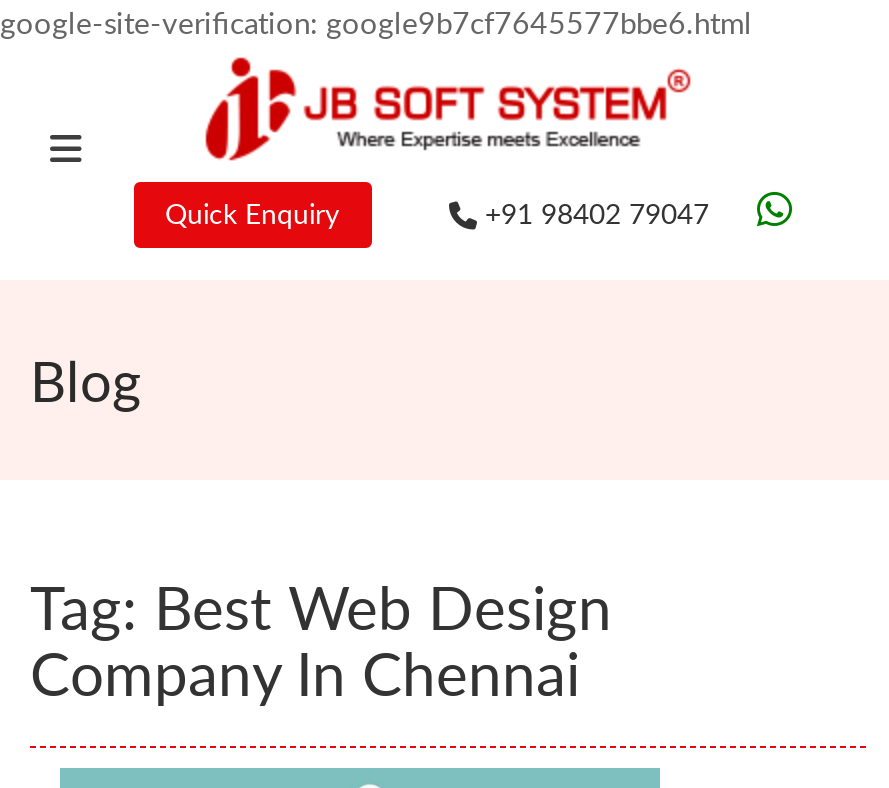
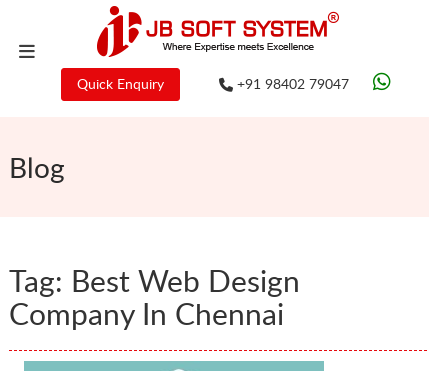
- google-site-verification: google9b7cf7645577bbe6.html
